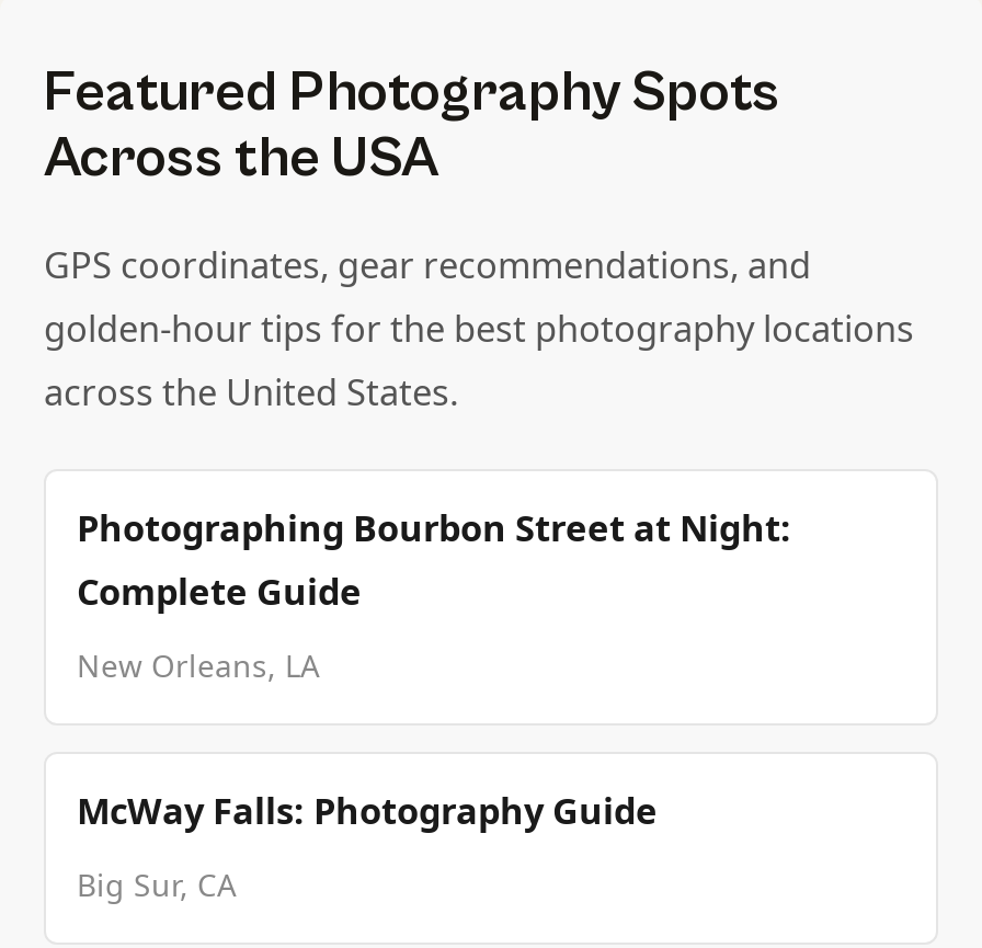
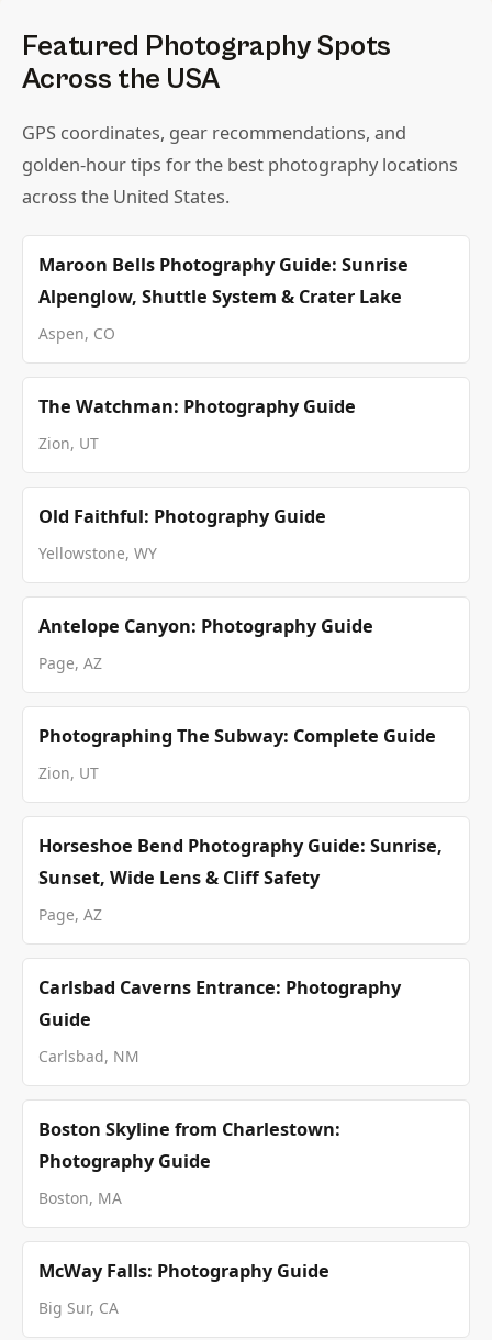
- Photographing Bourbon Street at Night:
- Complete Guide
- New Orleans, LA
+ Maroon Bells Photography Guide: Sunrise
+ Alpenglow, Shuttle System & Crater Lake
+ Aspen, CO
+ The Watchman: Photography Guide
+ Zion, UT
+ Old Faithful: Photography Guide
+ Yellowstone, WY
+ Antelope Canyon: Photography Guide
+ Page, AZ
+ Photographing The Subway: Complete Guide
+ Zion, UT
+ Horseshoe Bend Photography Guide: Sunrise,
+ Sunset, Wide Lens & Cliff Safety
+ Page, AZ
+ Carlsbad Caverns Entrance: Photography
+ Guide
+ Carlsbad, NM
+ Boston Skyline from Charlestown:
+ Photography Guide
+ Boston, MA
